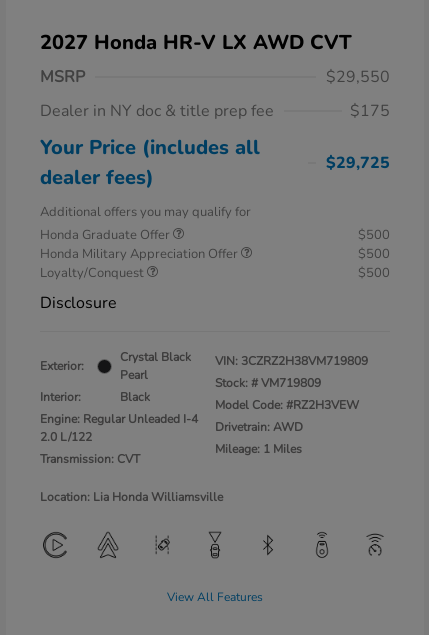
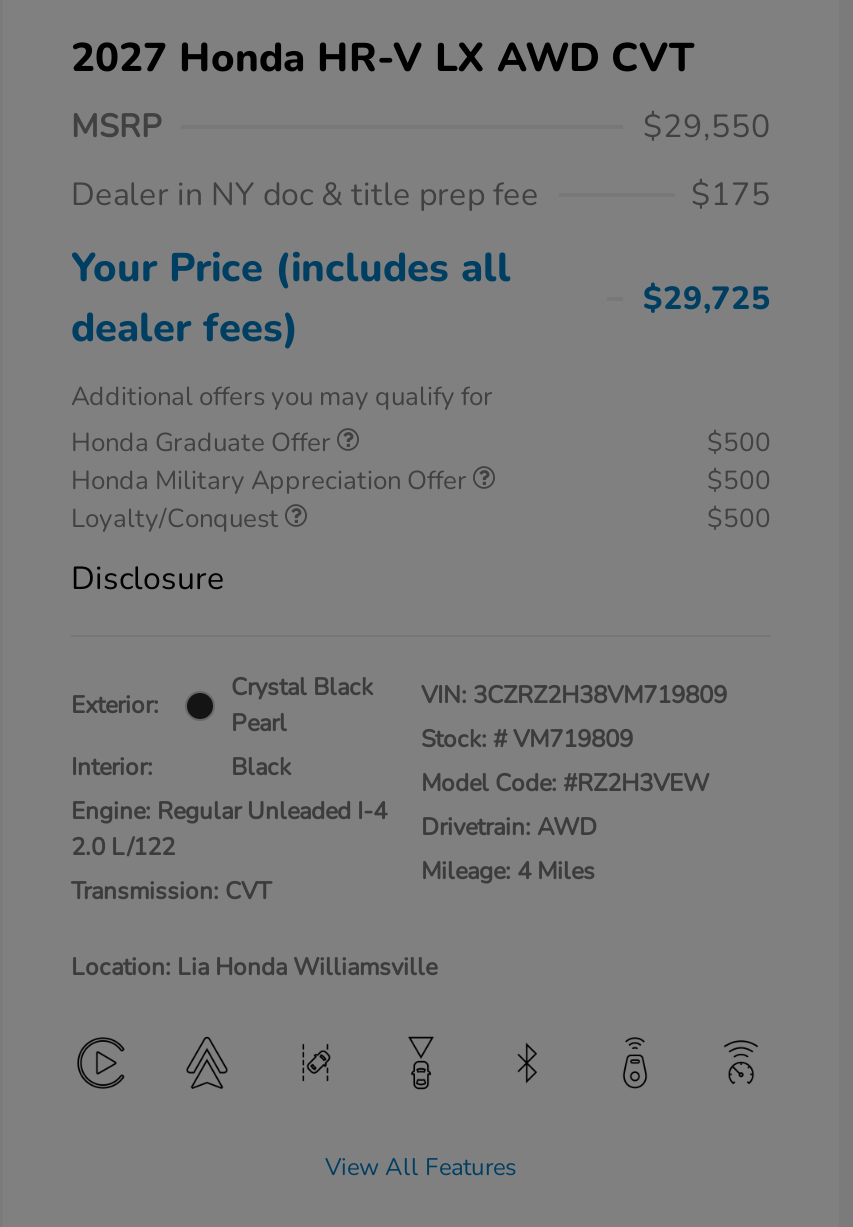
- Mileage: 1 Miles
+ Mileage: 4 Miles
